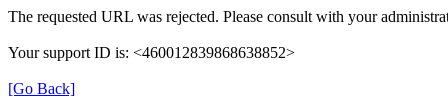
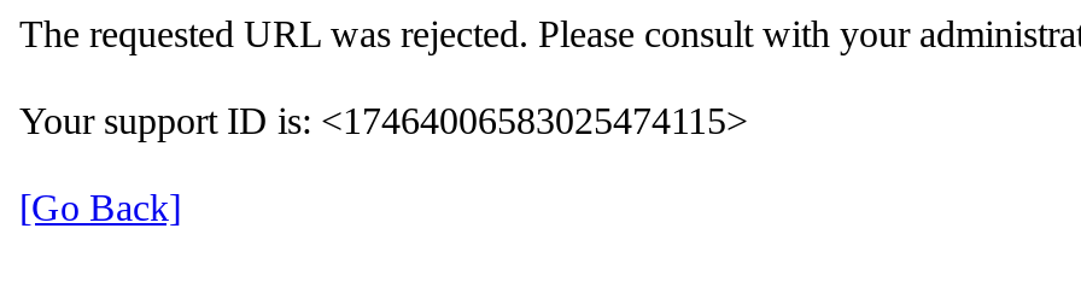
- Your support ID is: <460012839868638852>
+ Your support ID is: <17464006583025474115>
